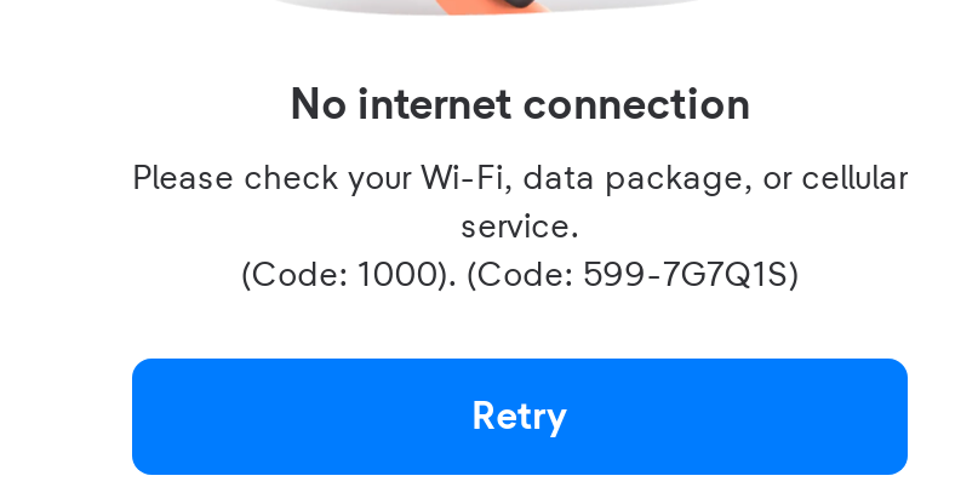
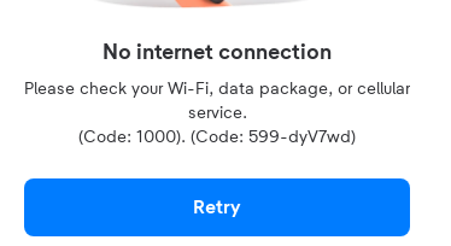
- (Code: 1000). (Code: 599-7G7Q1S)
+ (Code: 1000). (Code: 599-dyV7wd)
